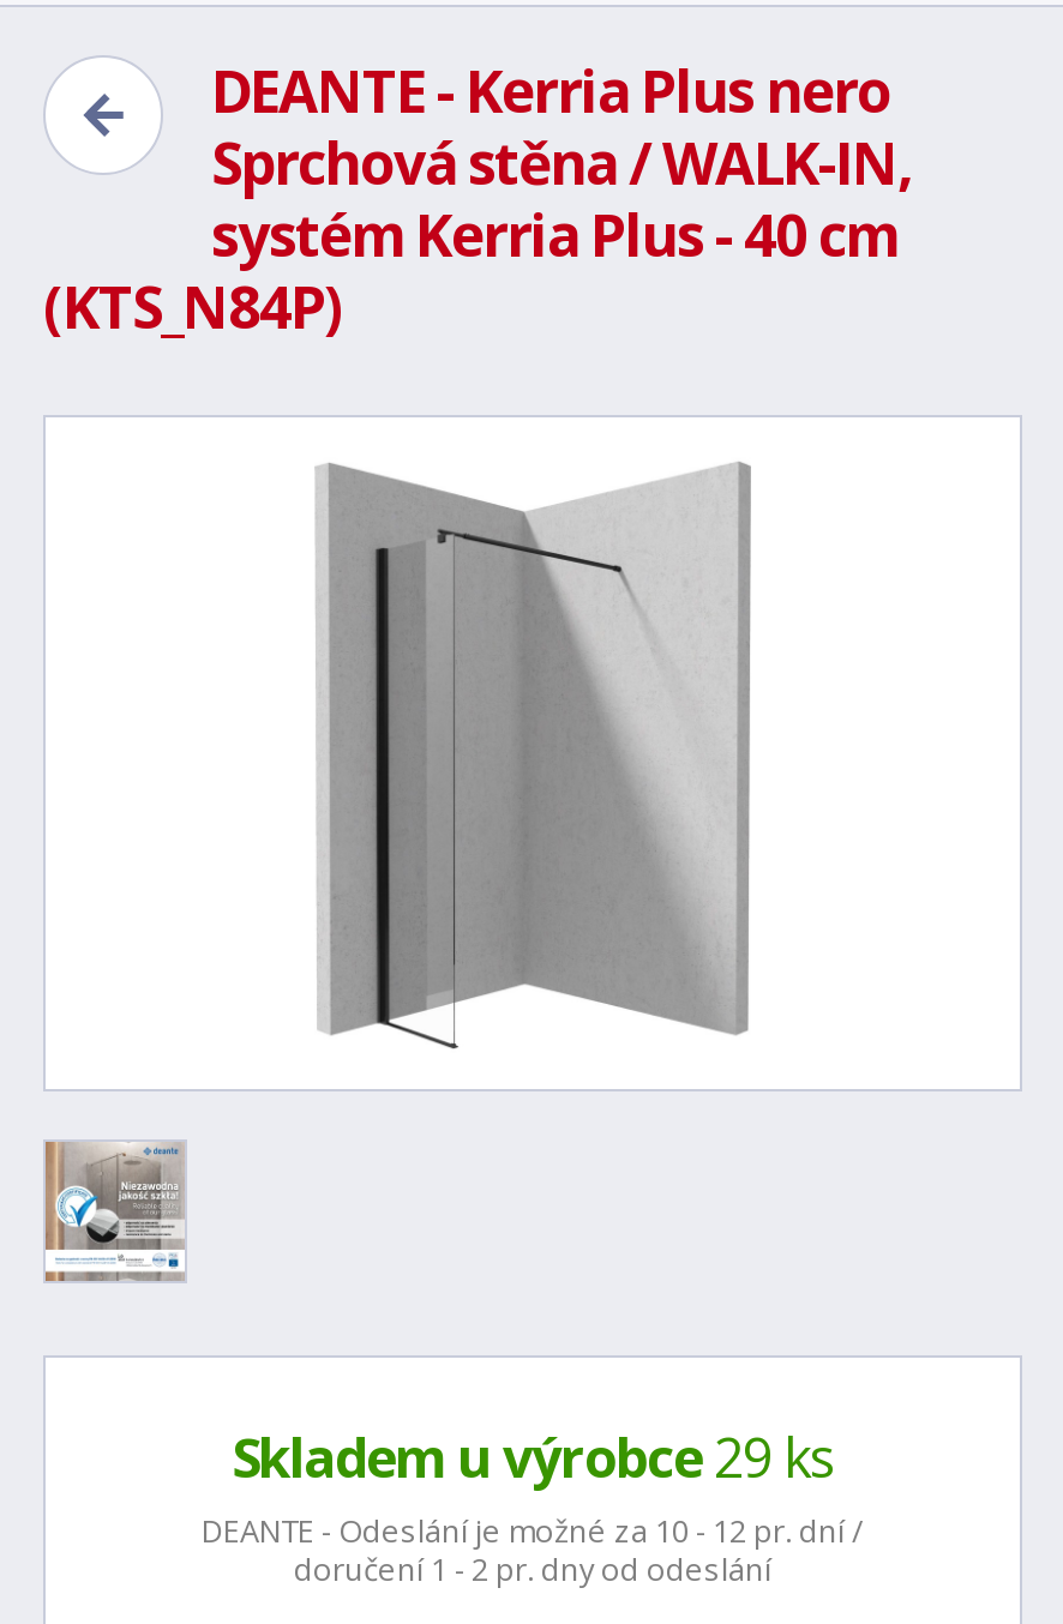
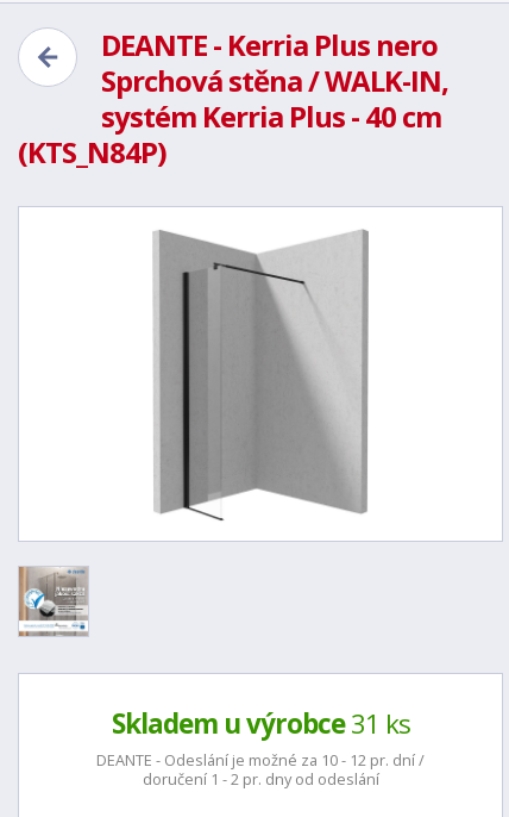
- Skladem u výrobce 29 ks
+ Skladem u výrobce 31 ks
